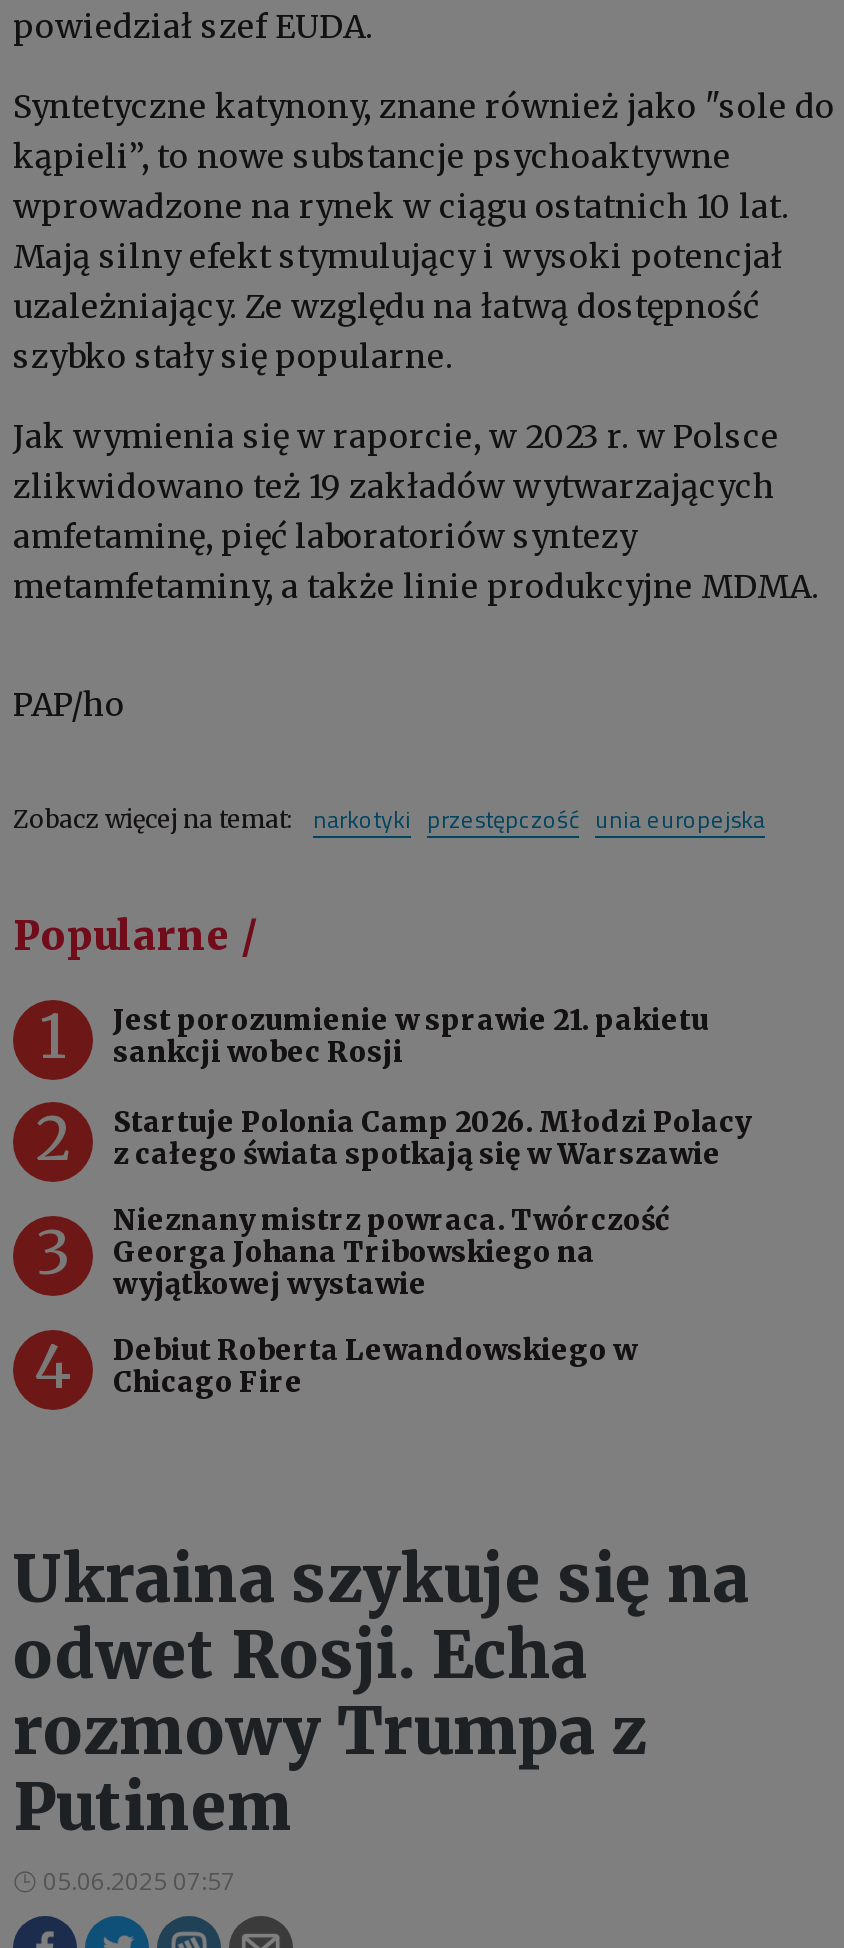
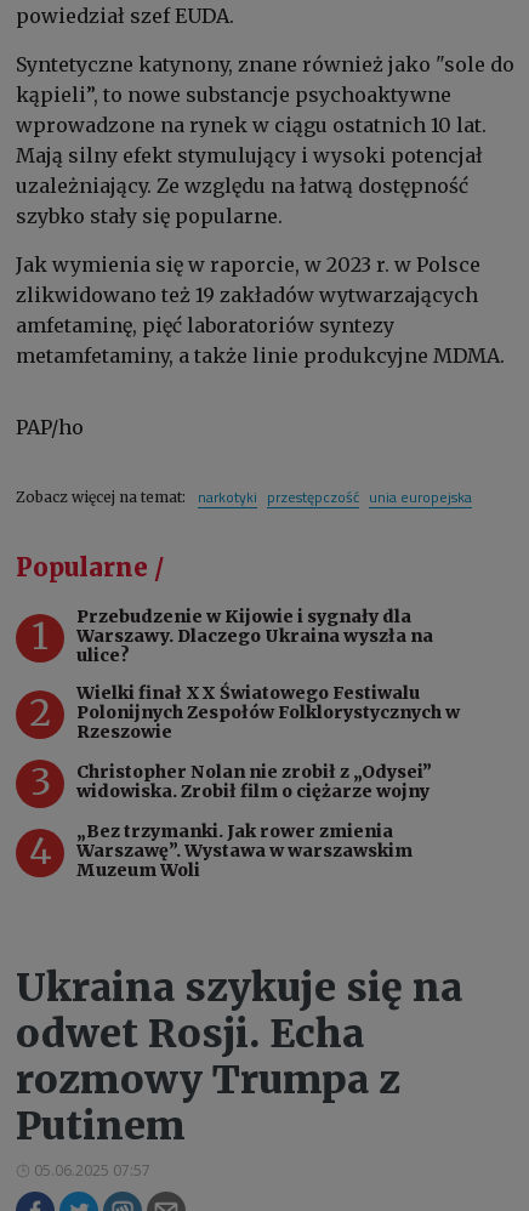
- Jest porozumienie w sprawie 21. pakietu
- sankcji wobec Rosji
+ Przebudzenie w Kijowie i sygnały dla
+ Warszawy. Dlaczego Ukraina wyszła na
+ ulice?

- Startuje Polonia Camp 2026. Młodzi Polacy
- z całego świata spotkają się w Warszawie
+ Wielki finał XX Światowego Festiwalu
+ Polonijnych Zespołów Folklorystycznych w
+ Rzeszowie

- Nieznany mistrz powraca. Twórczość
- Georga Johana Tribowskiego na
- wyjątkowej wystawie
+ Christopher Nolan nie zrobił z „Odysei”
+ widowiska. Zrobił film o ciężarze wojny

- Debiut Roberta Lewandowskiego w
- Chicago Fire
+ „Bez trzymanki. Jak rower zmienia
+ Warszawę”. Wystawa w warszawskim
+ Muzeum Woli
